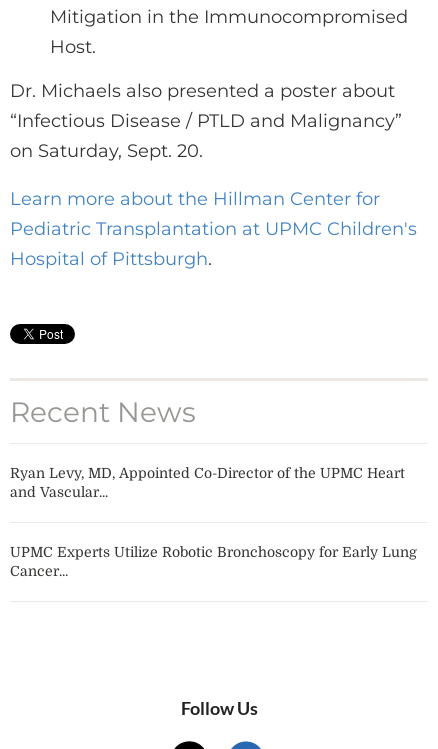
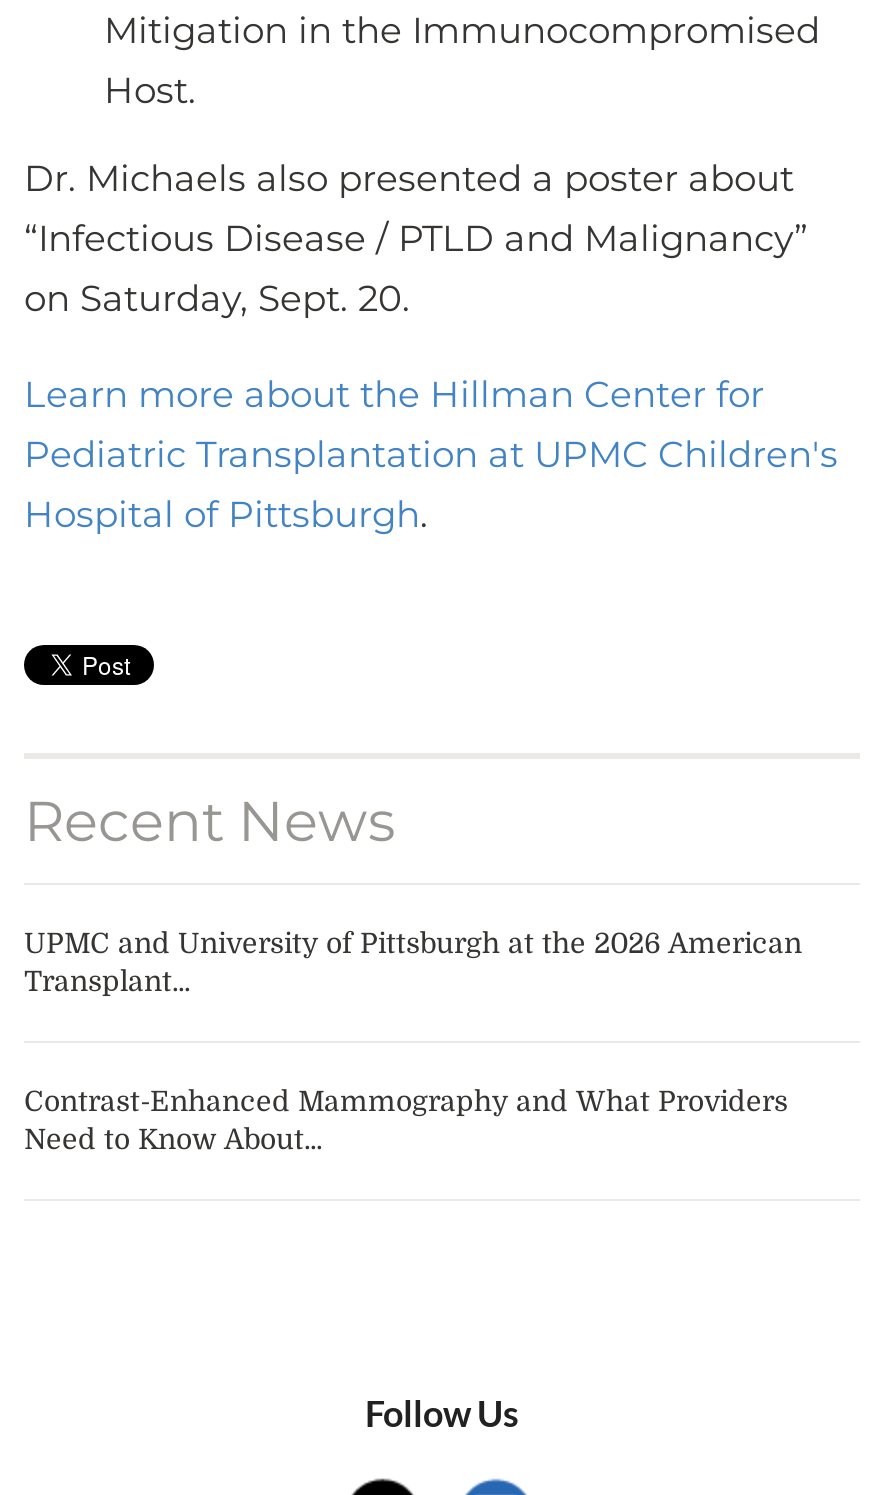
- Ryan Levy, MD, Appointed Co-Director of the UPMC Heart
- and Vascular...
+ UPMC and University of Pittsburgh at the 2026 American
+ Transplant...

- UPMC Experts Utilize Robotic Bronchoscopy for Early Lung
- Cancer...
+ Contrast-Enhanced Mammography and What Providers
+ Need to Know About...
